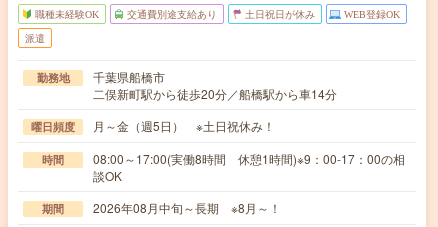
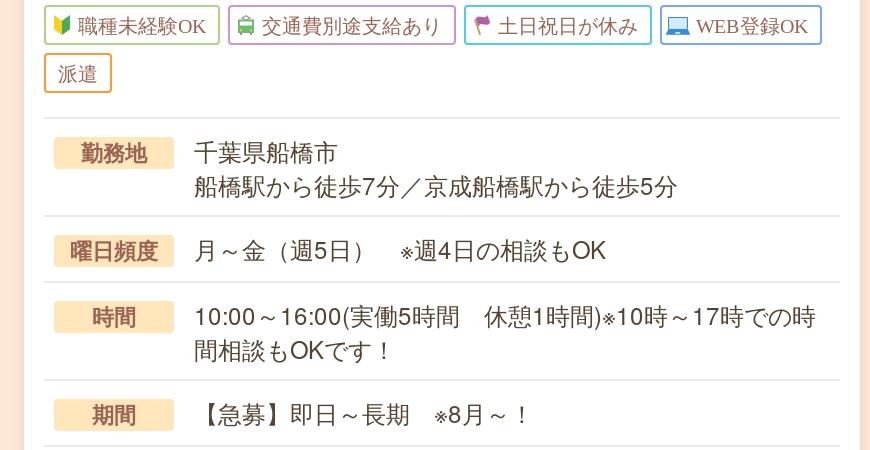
- 二俣新町駅から徒歩20分／船橋駅から車14分
+ 船橋駅から徒歩7分／京成船橋駅から徒歩5分

- 月～金（週5日） ※土日祝休み！
+ 月～金（週5日） ※週4日の相談もOK

- 08:00～17:00(実働8時間 休憩1時間)※9：00-17：00の相
- 談OK
+ 10:00～16:00(実働5時間 休憩1時間)※10時～17時での時
+ 間相談もOKです！

- 2026年08月中旬～長期 ※8月～！
+ 【急募】即日～長期 ※8月～！
